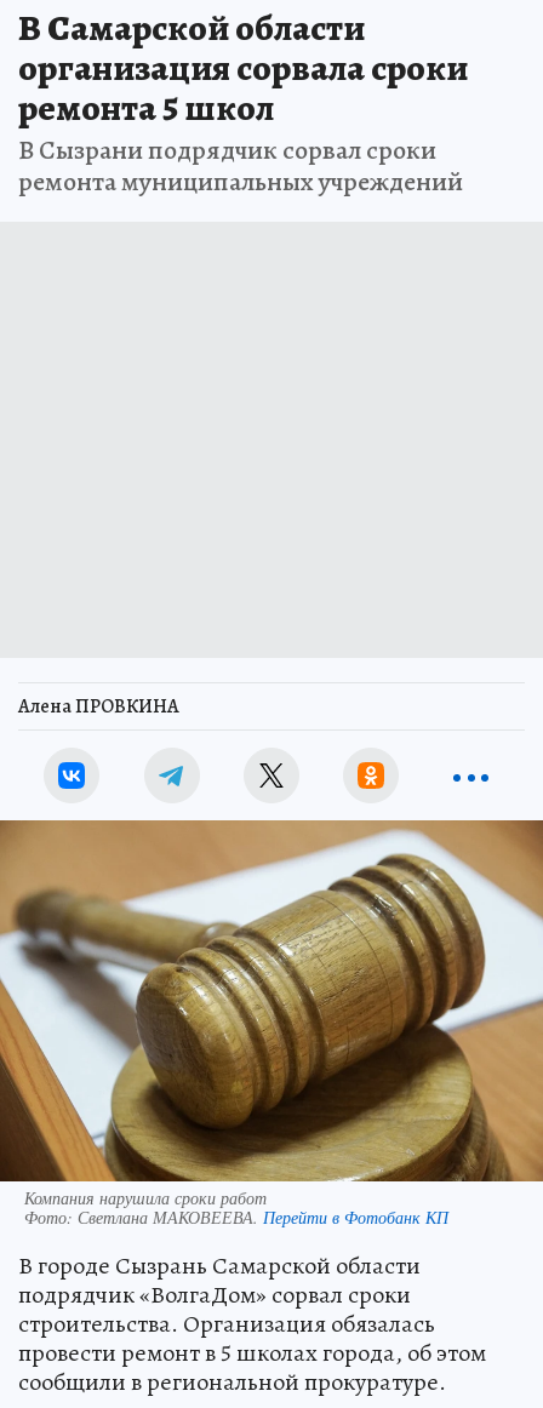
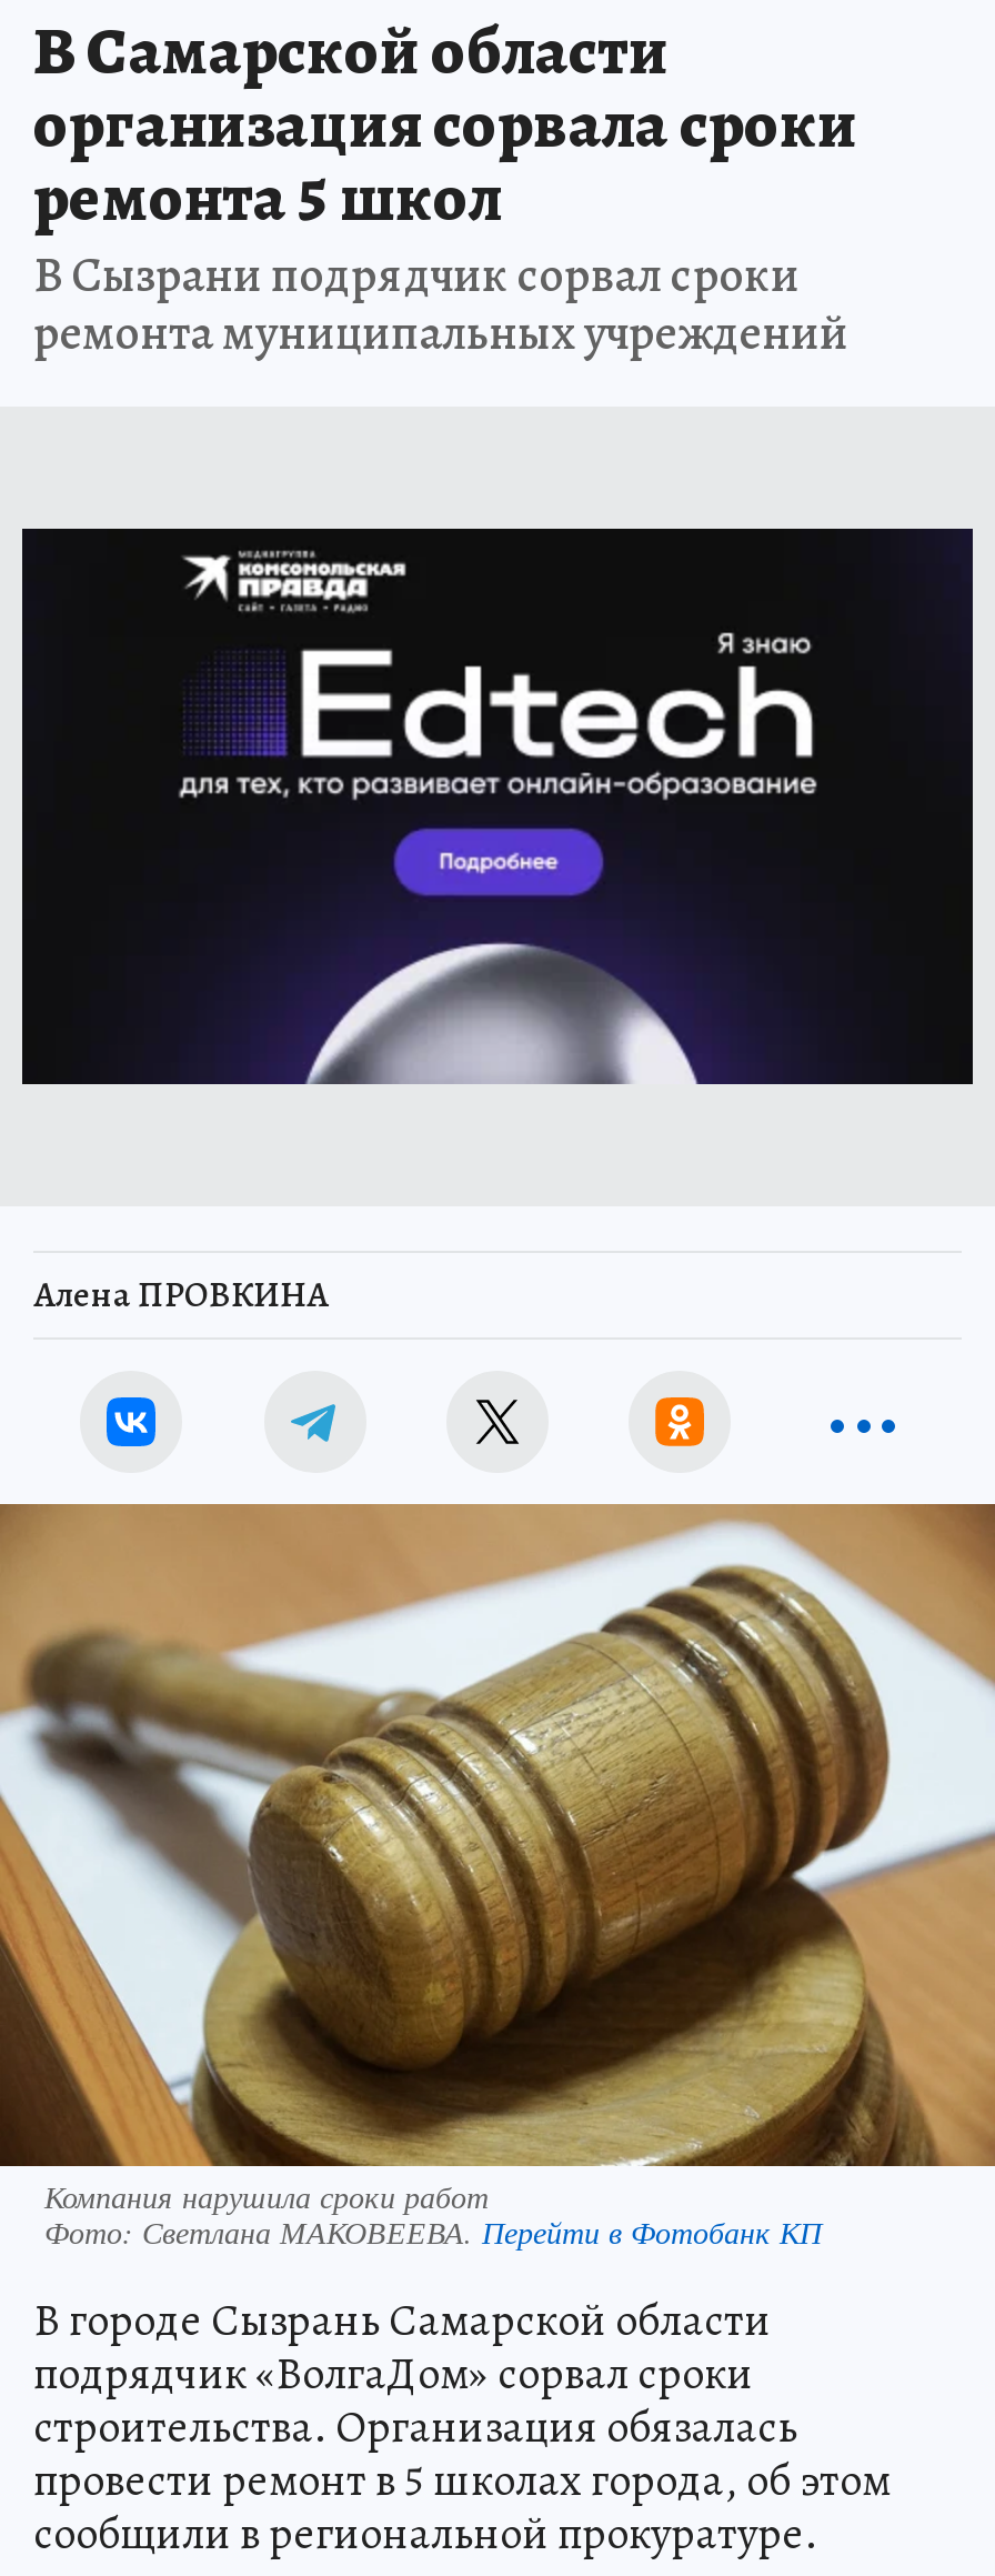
+ [image]
